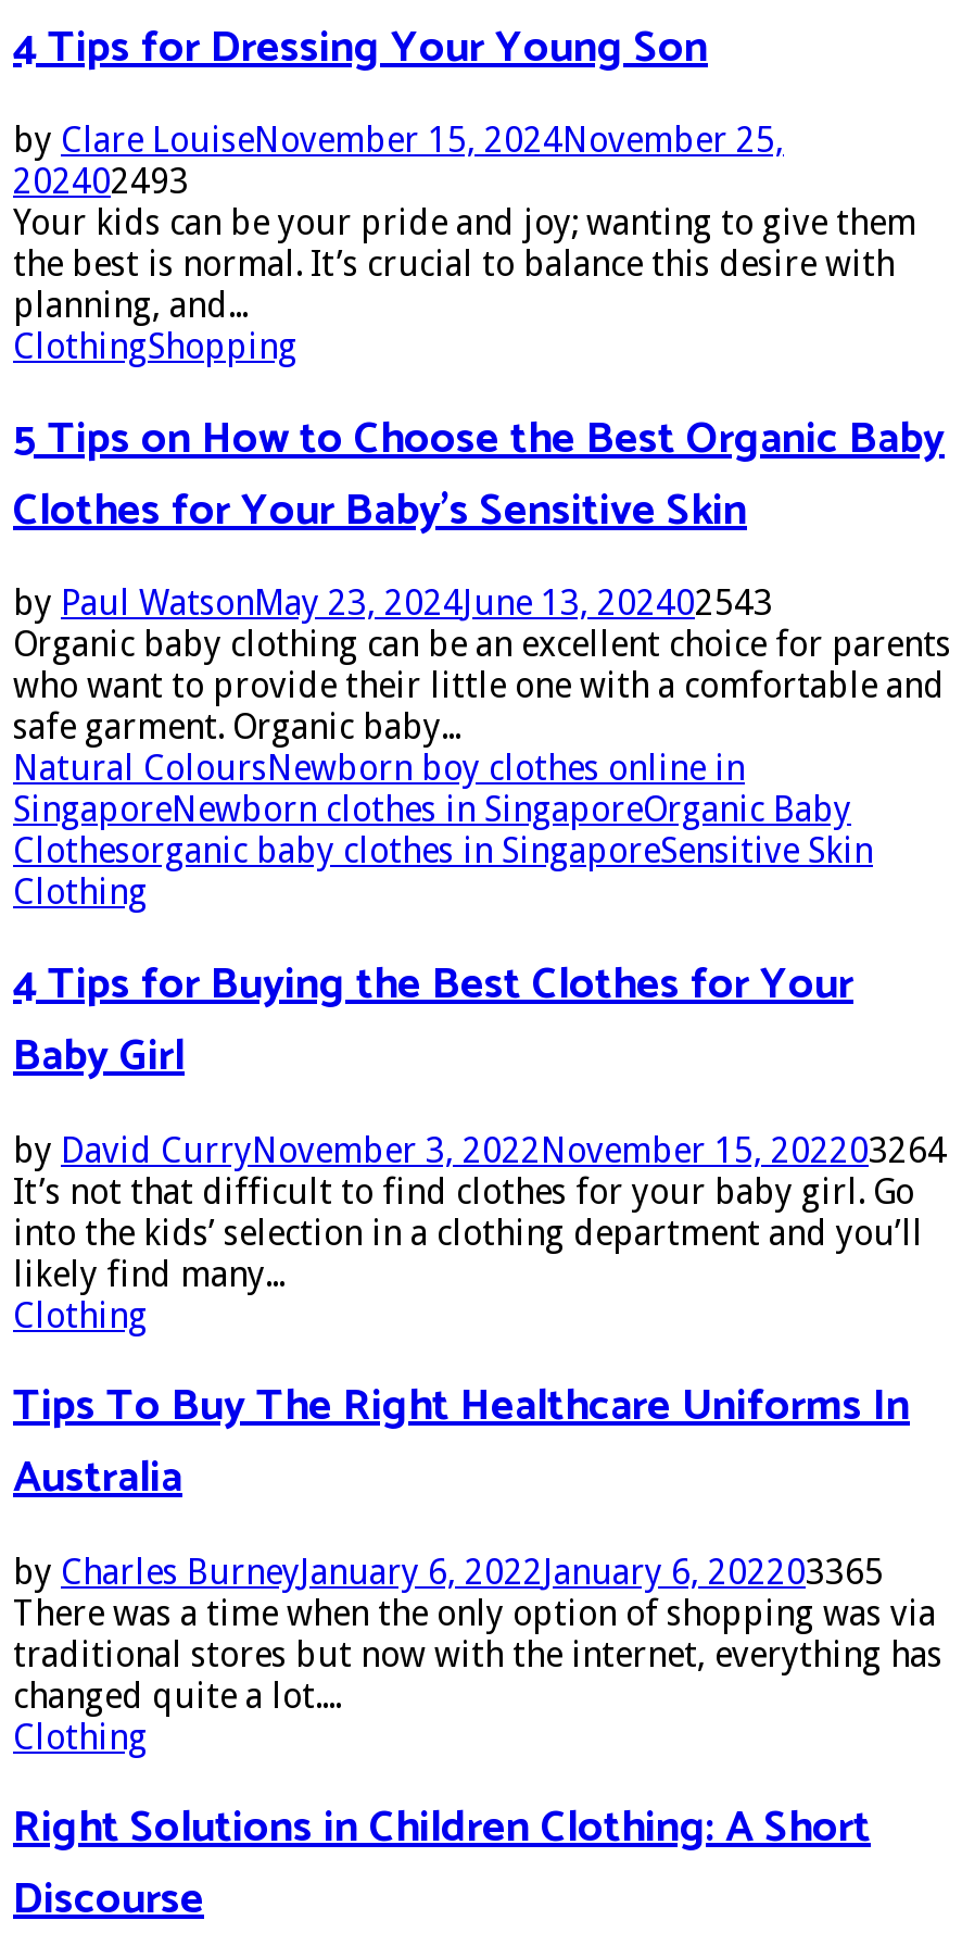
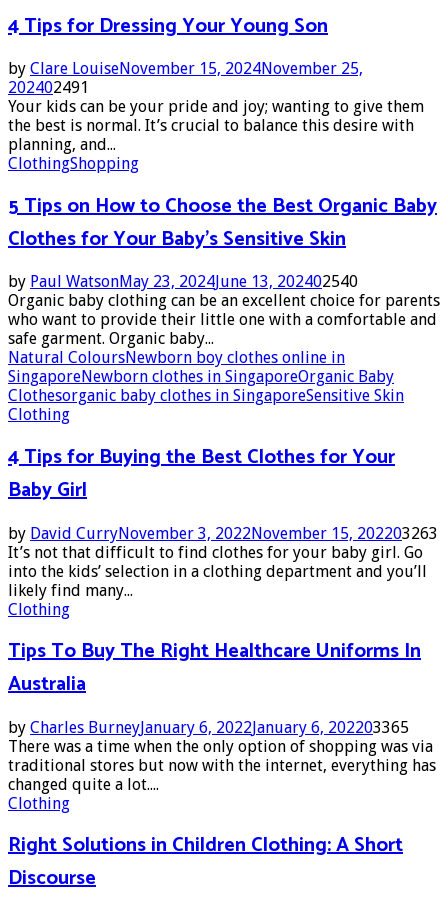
- 202402493
+ 202402491

- by Paul WatsonMay 23, 2024 June 13, 202402543
+ by Paul WatsonMay 23, 2024 June 13, 202402540

- by David CurryNovember 3, 2022November 15, 202203264
+ by David CurryNovember 3, 2022November 15, 202203263
